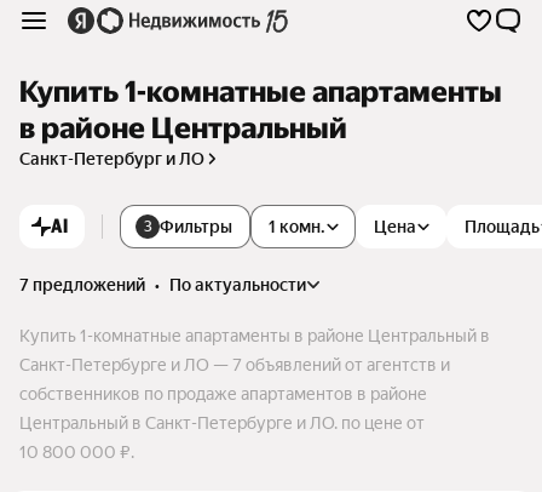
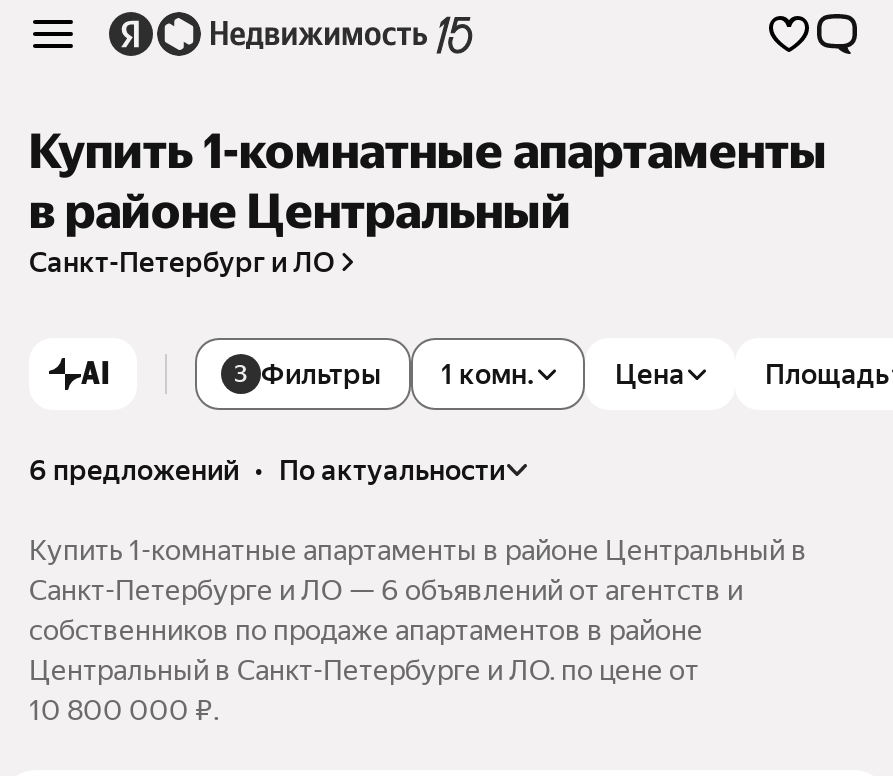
- 7 предложений • по актуальности
+ 6 предложений • по актуальности

- Санкт-Петербурге и ЛО — 7 объявлений от агентств и
+ Санкт-Петербурге и ЛО — 6 объявлений от агентств и
